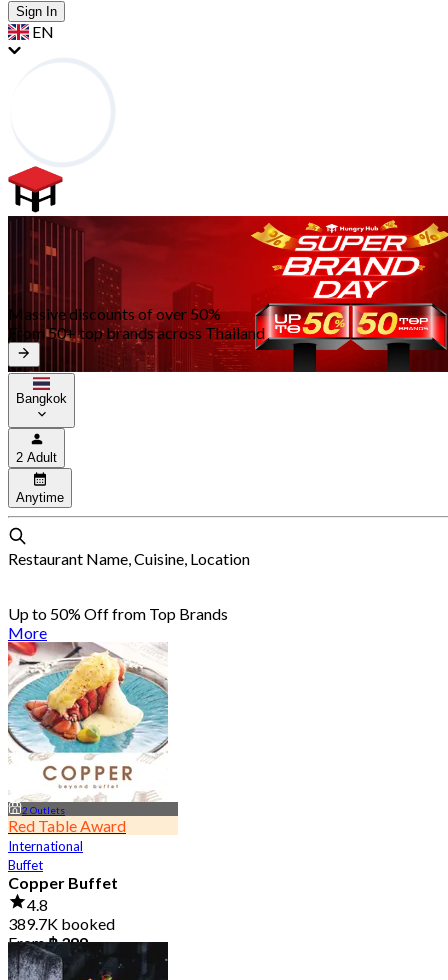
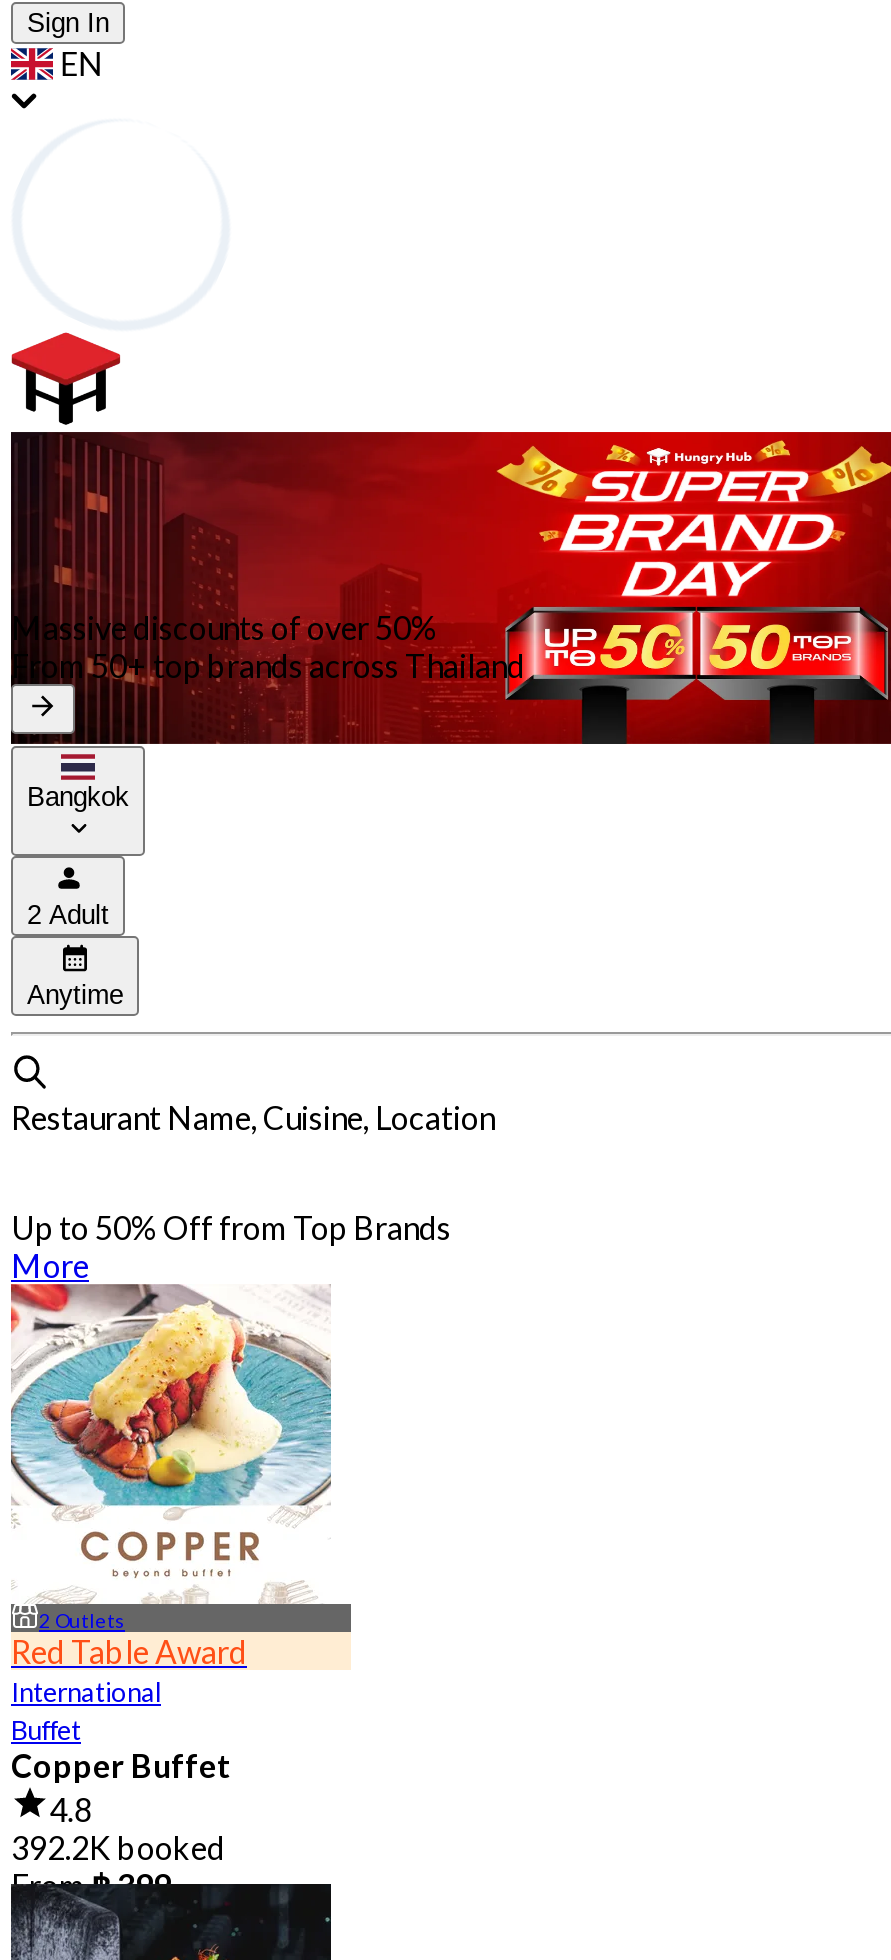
- 389.7K booked
+ 392.2K booked
